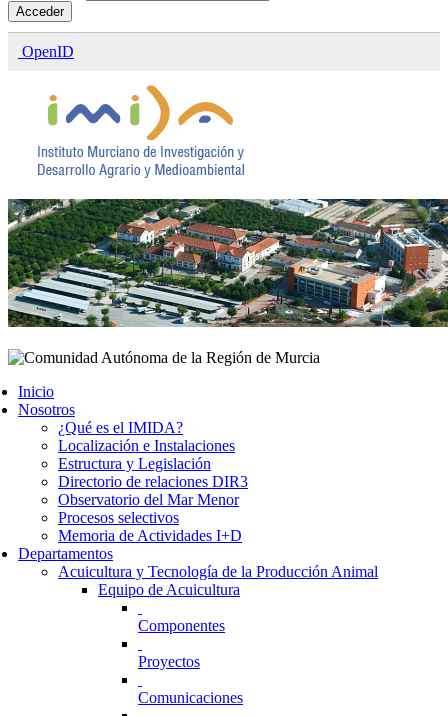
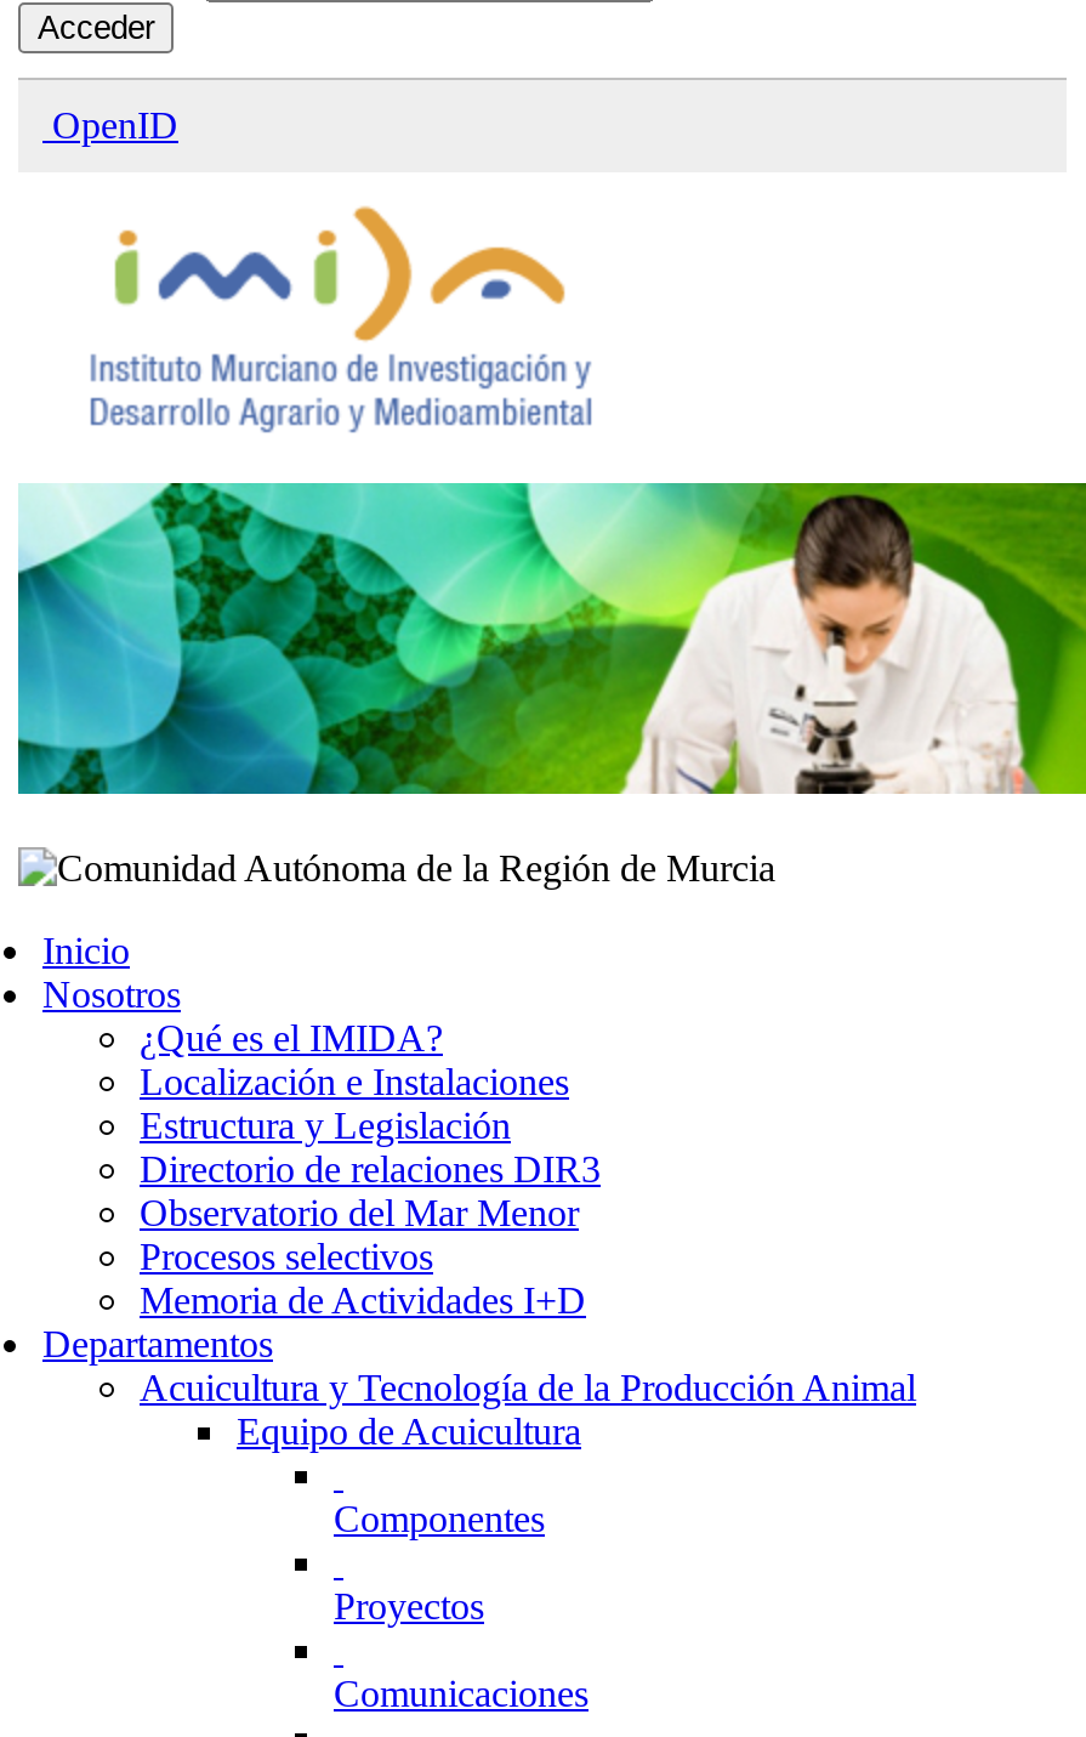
- [image]
+ [image]
